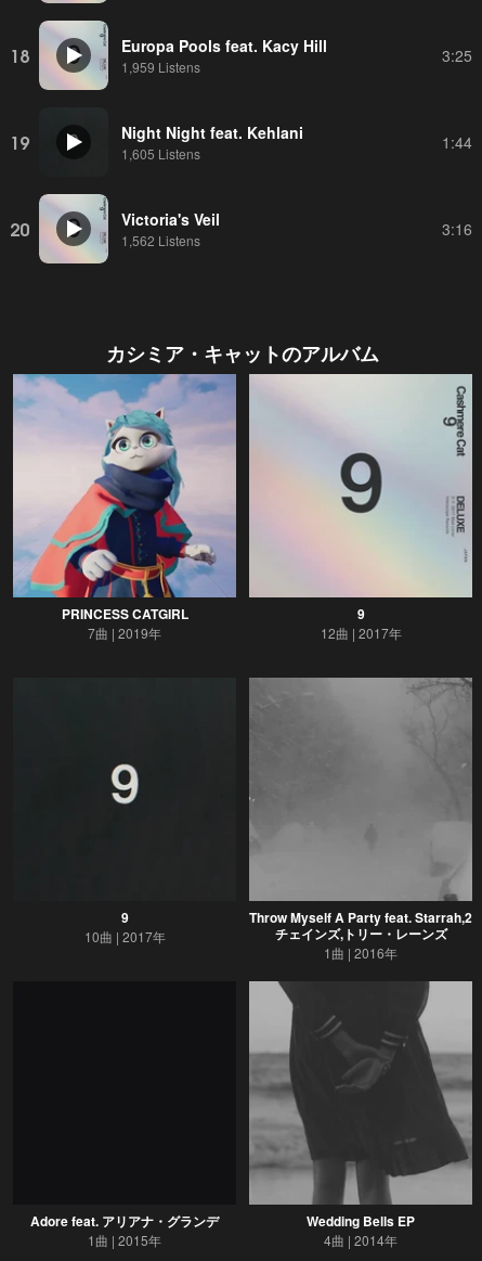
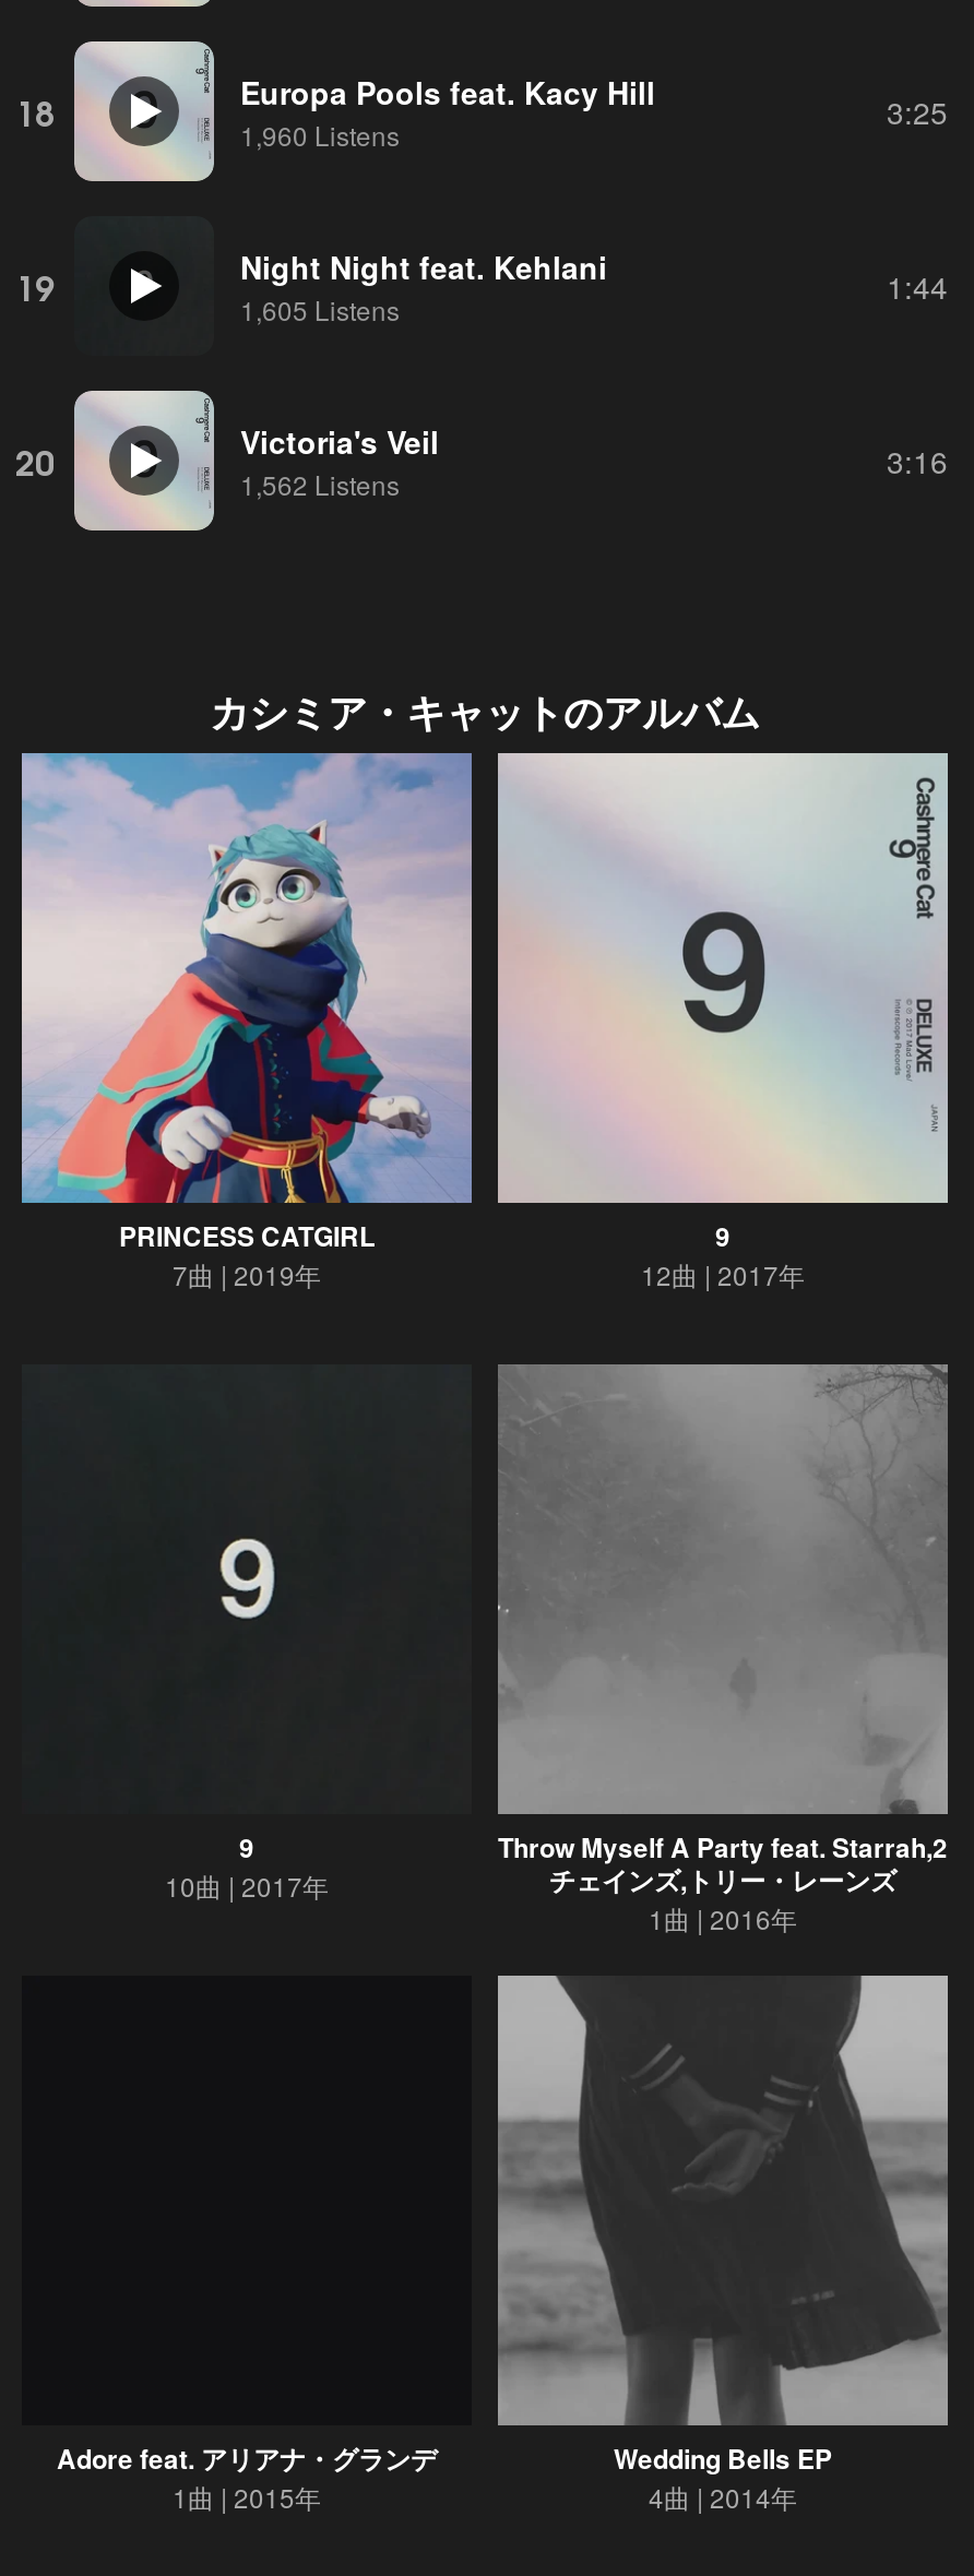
- 1,959 Listens
+ 1,960 Listens
